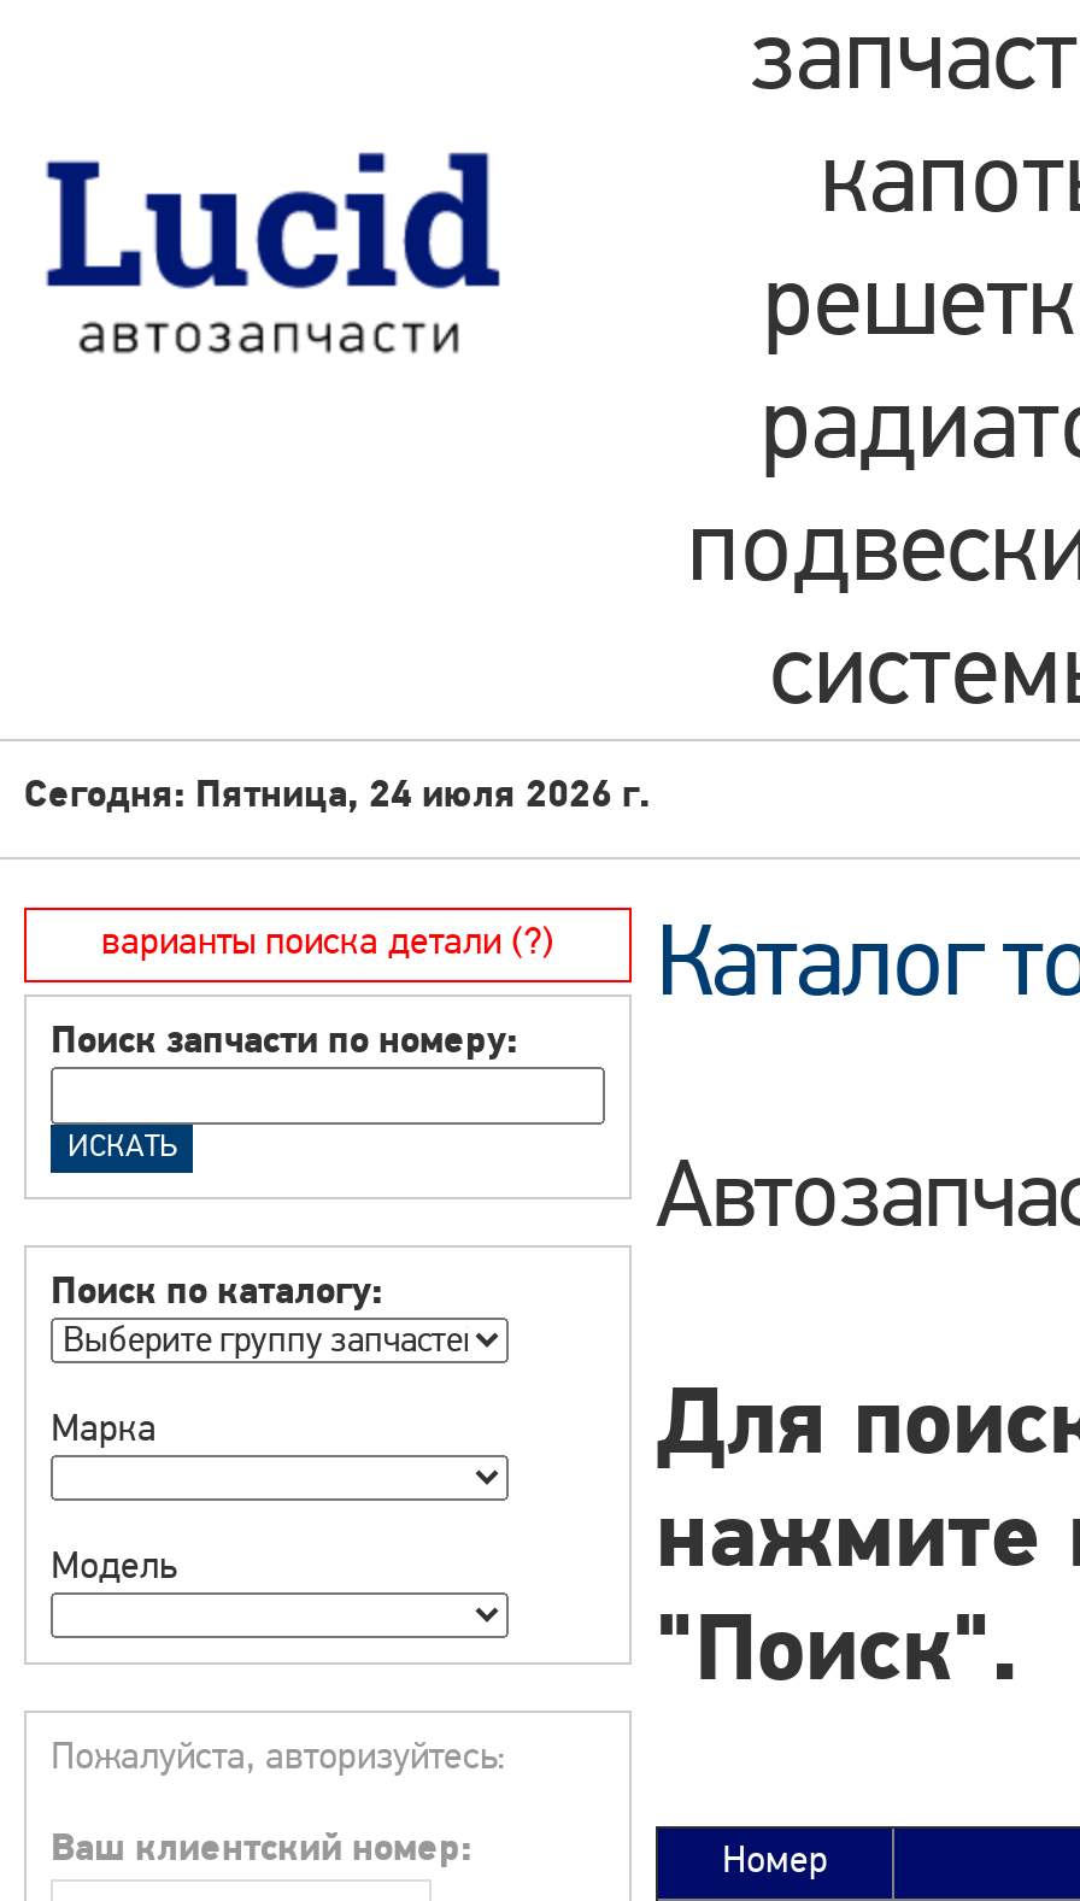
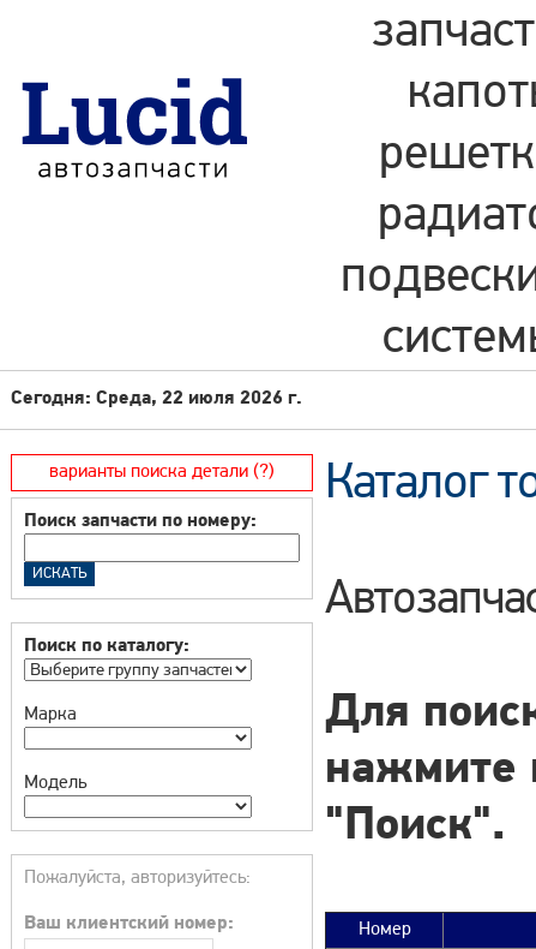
- Сегодня: Пятница, 24 июля 2026 г.
+ Сегодня: Среда, 22 июля 2026 г.
